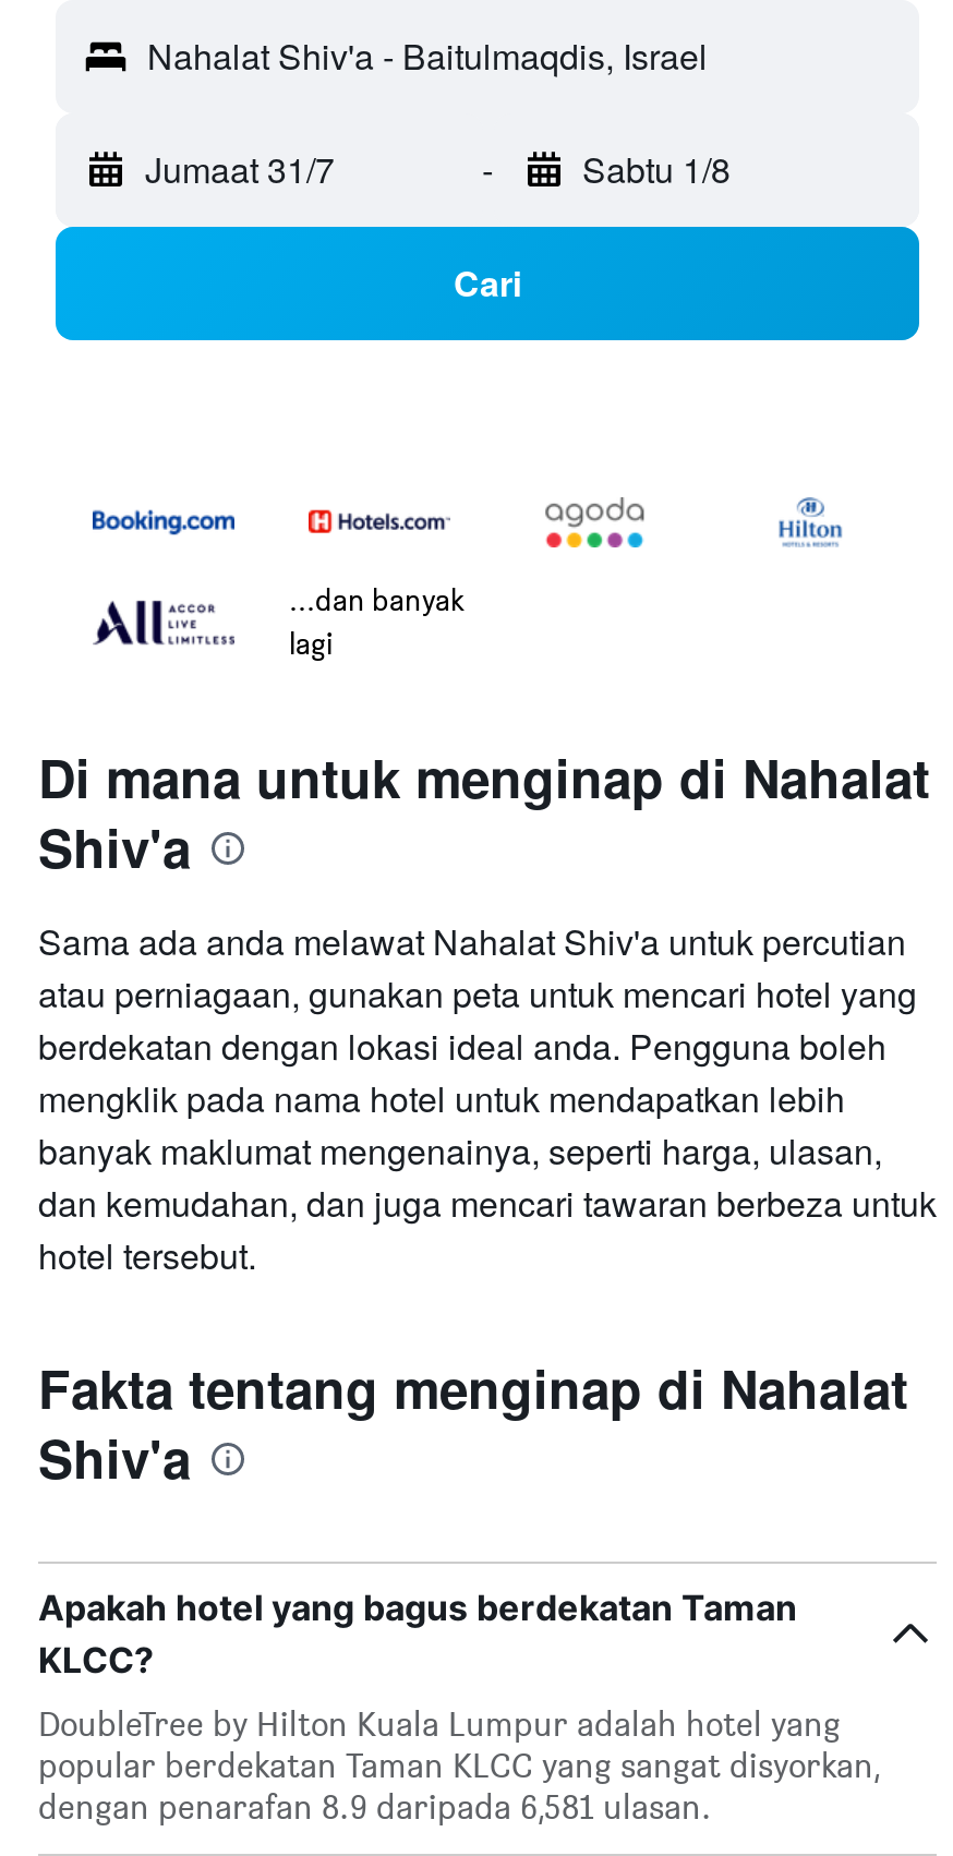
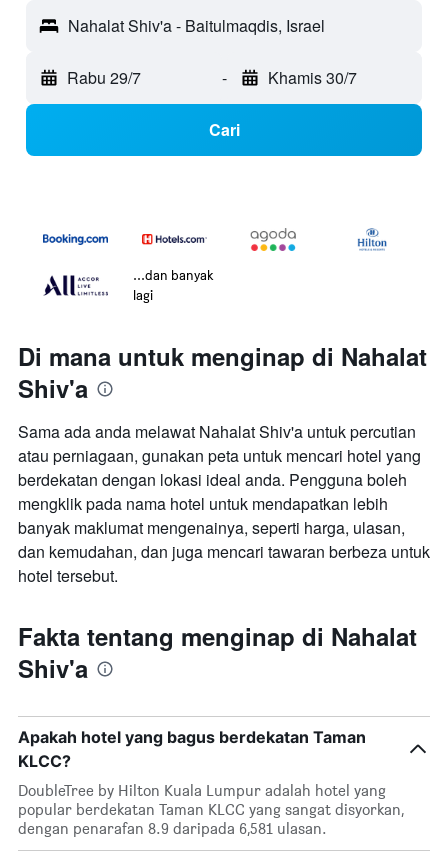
- Jumaat 31/7
+ Rabu 29/7

- Sabtu 1/8
+ Khamis 30/7
